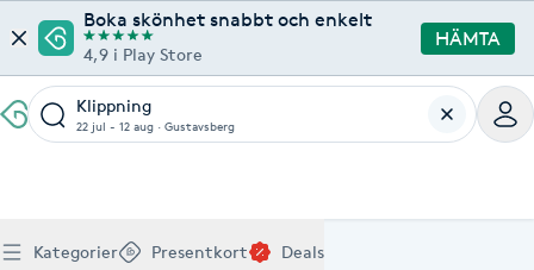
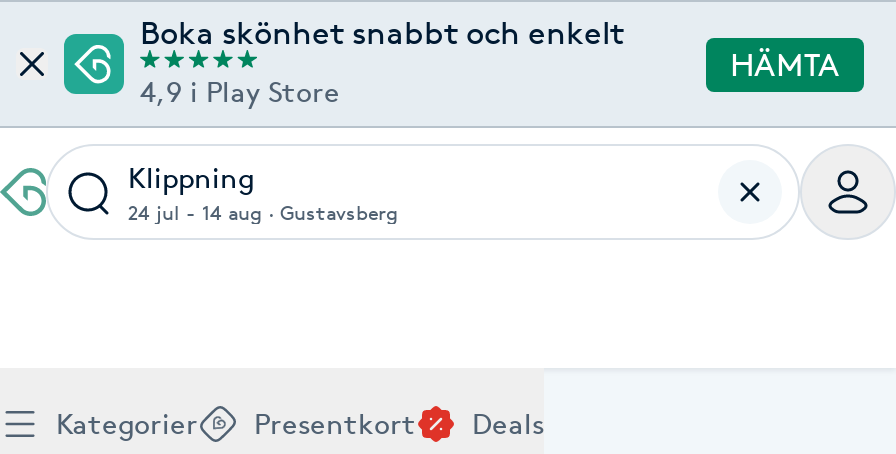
- 22 jul - 12 aug · Gustavsberg
+ 24 jul - 14 aug · Gustavsberg
